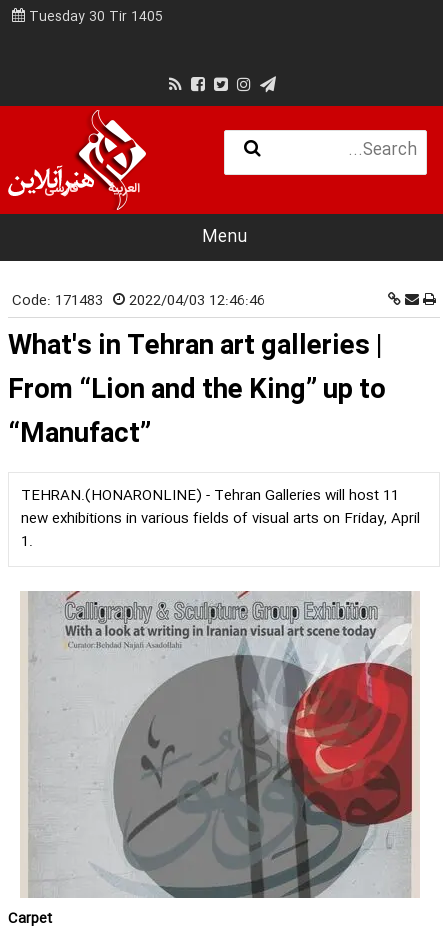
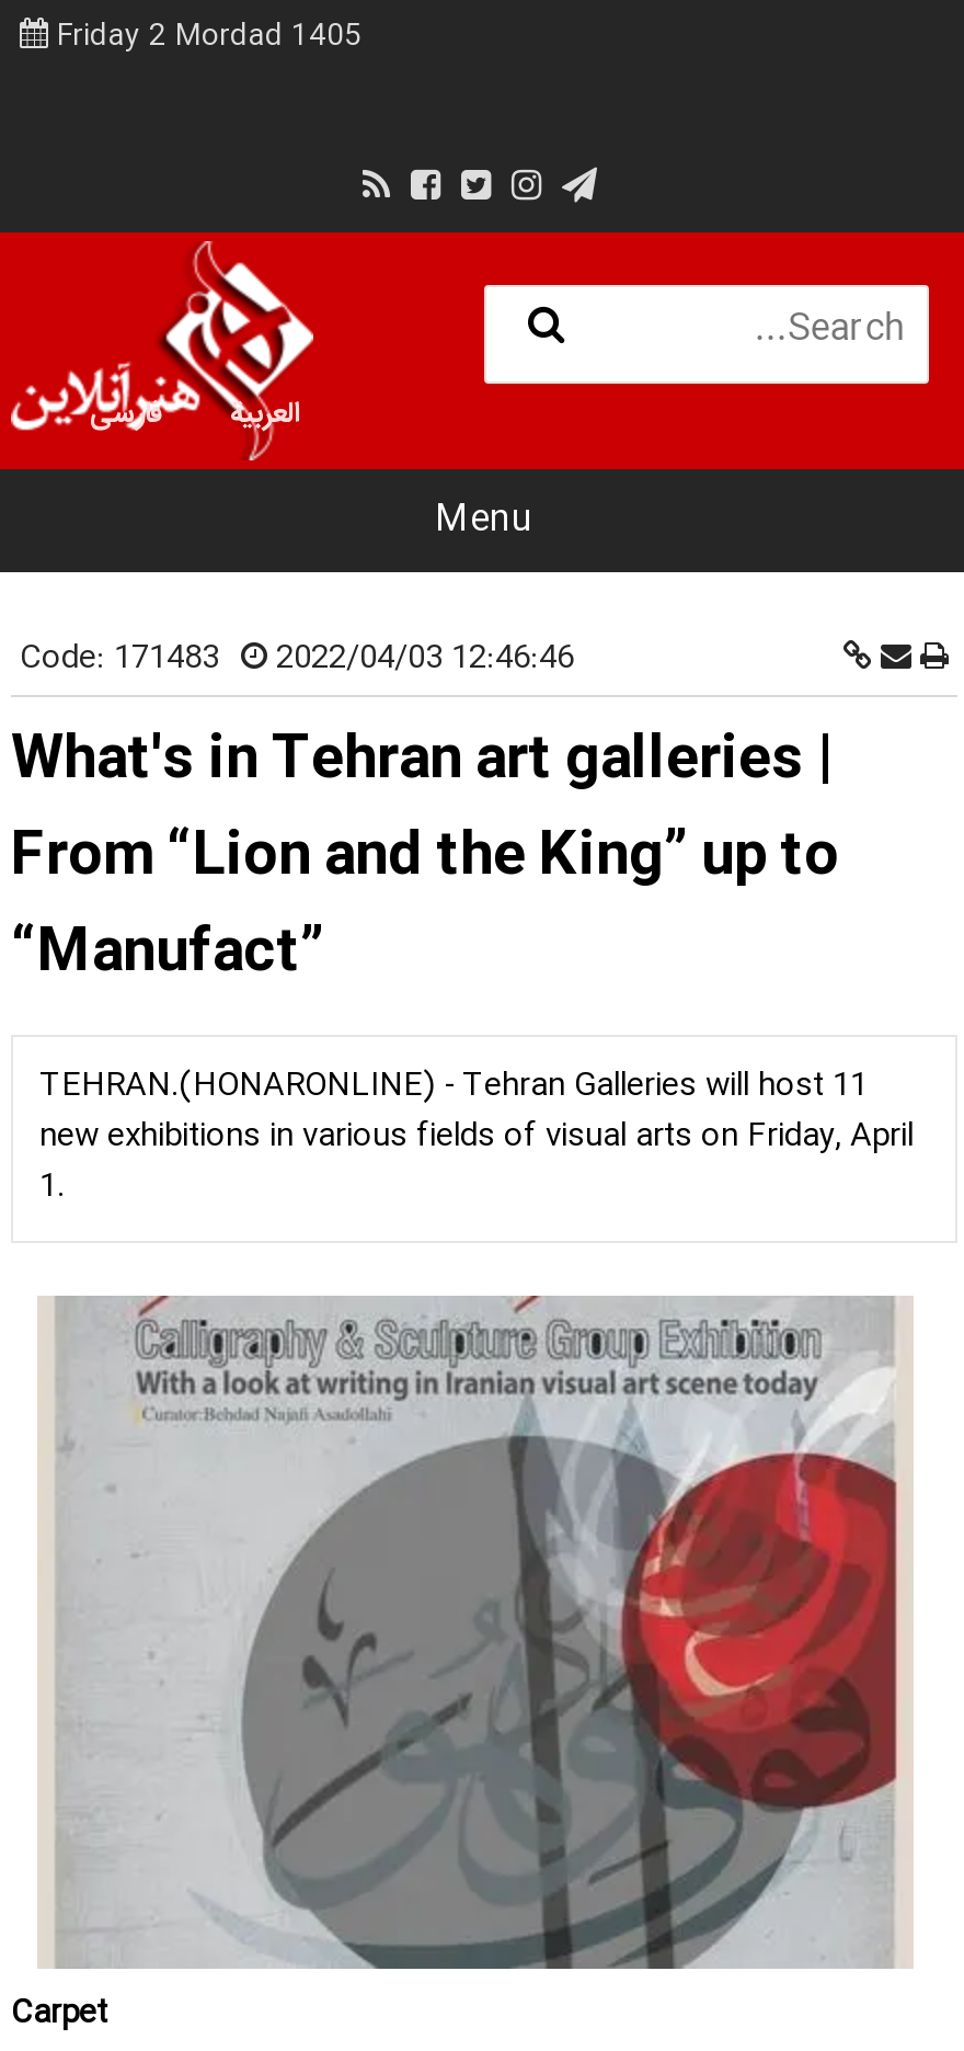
- Tuesday 30 Tir 1405
+ Friday 2 Mordad 1405
